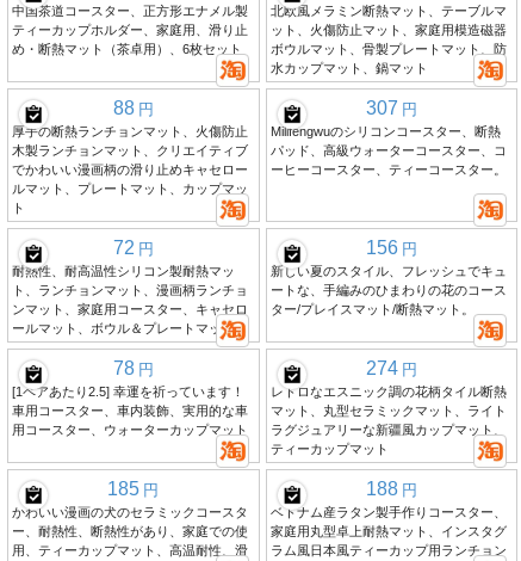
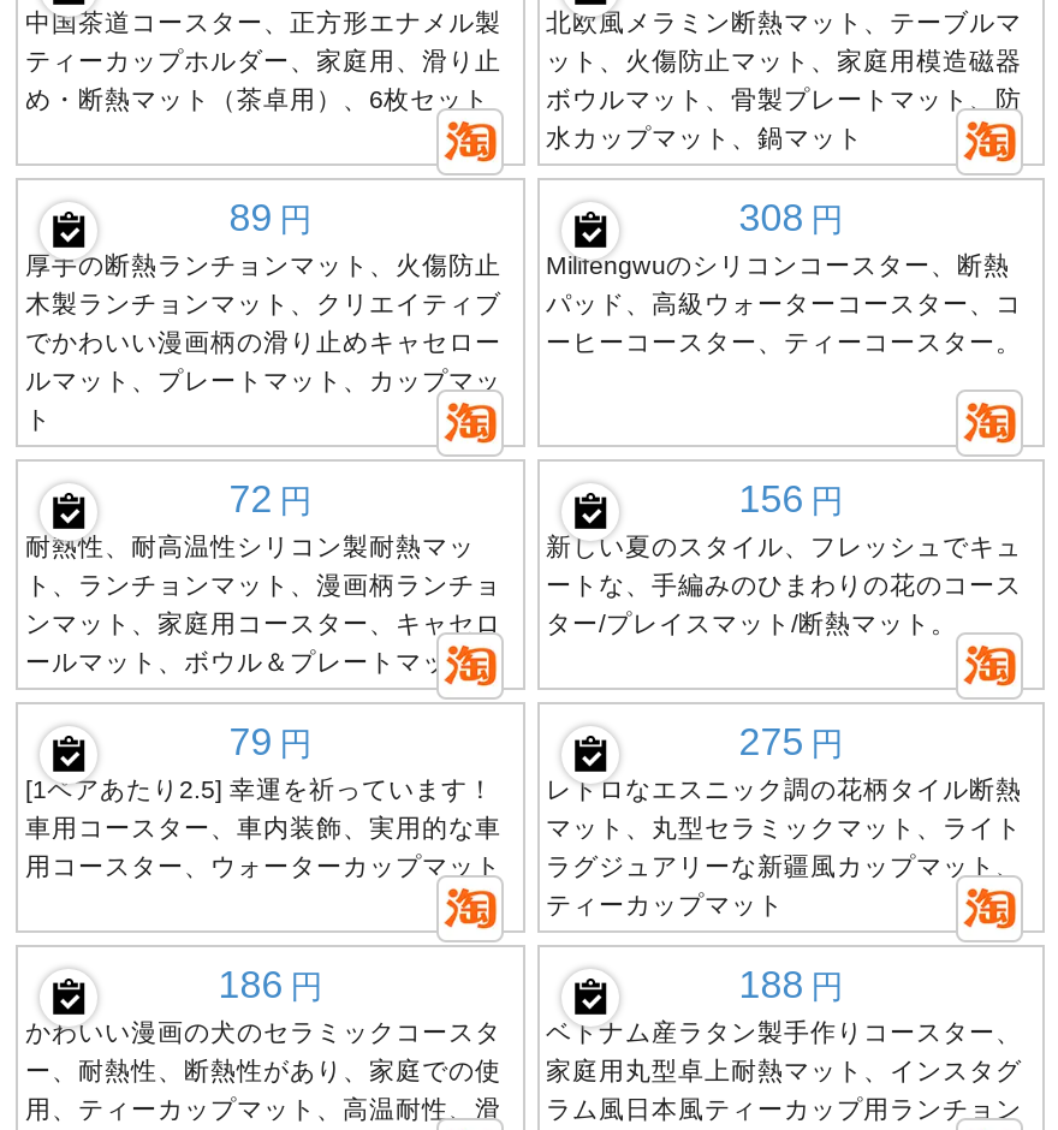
- 88 円
+ 89 円

- 307 円
+ 308 円

- 78 円
+ 79 円

- 274 円
+ 275 円

- 185 円
+ 186 円
